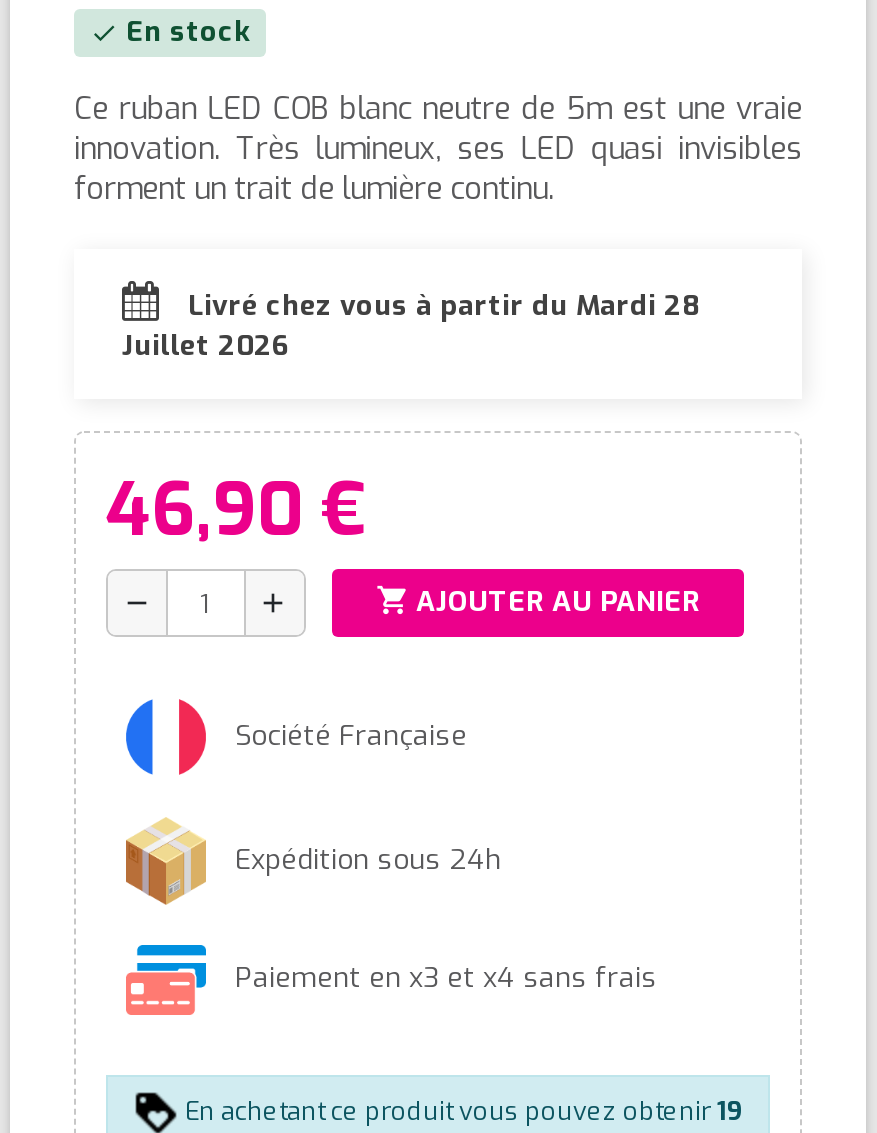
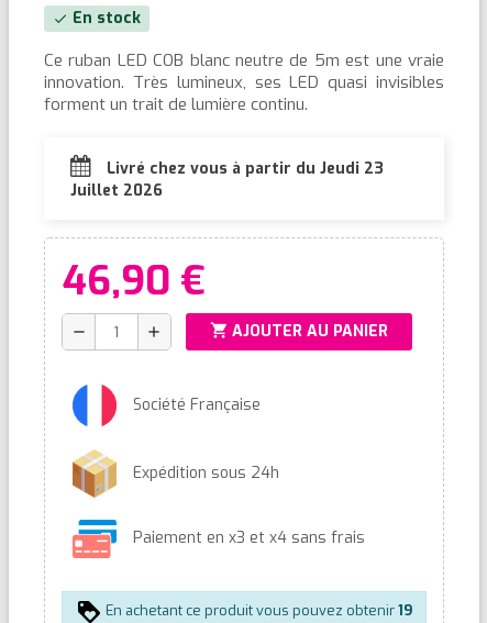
- Livré chez vous à partir du Mardi 28
+ Livré chez vous à partir du Jeudi 23
